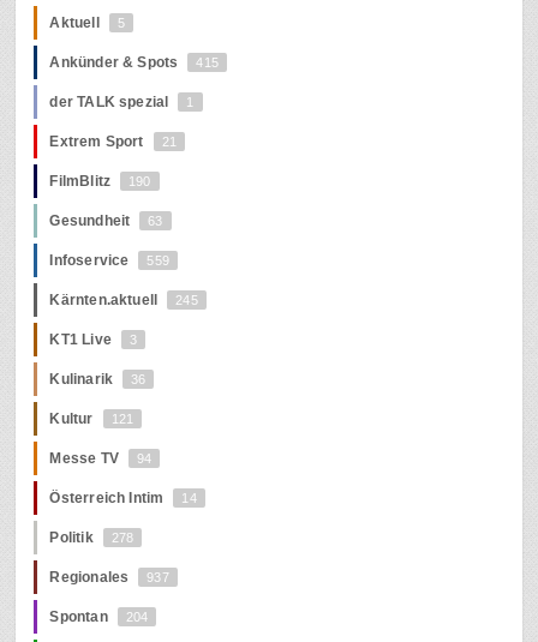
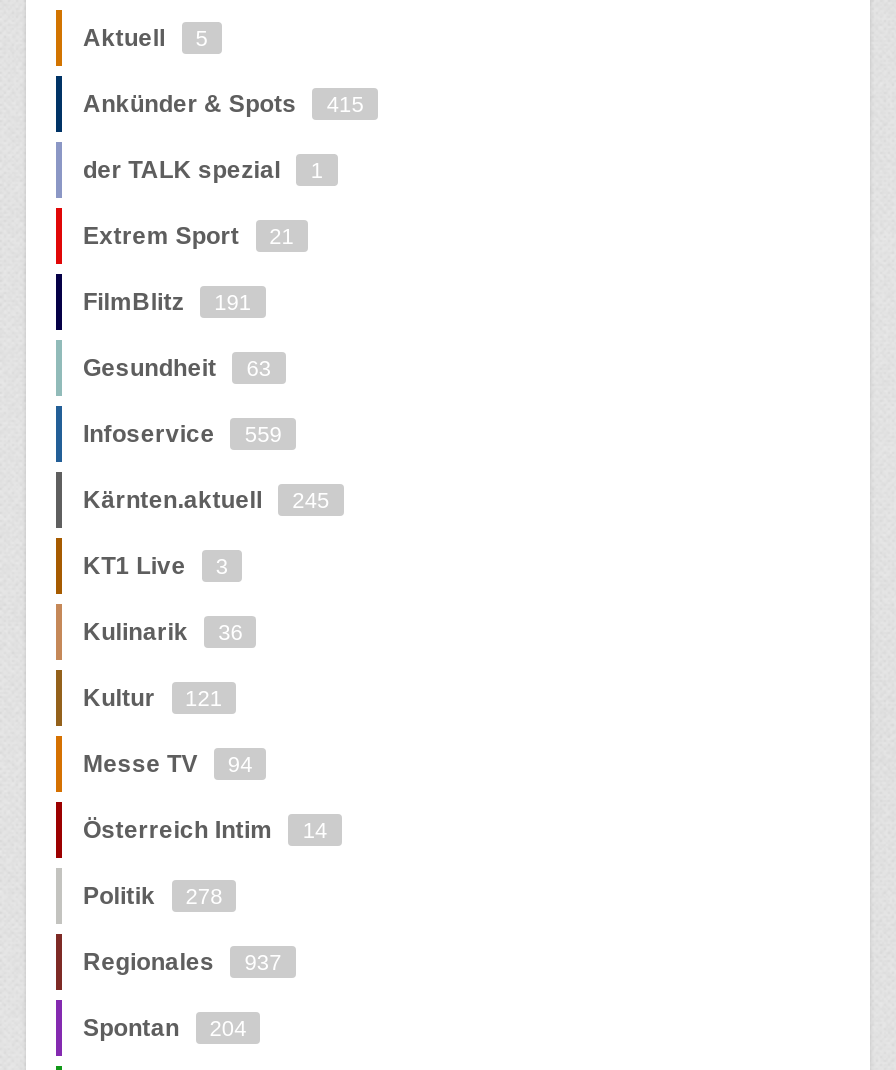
- FilmBlitz 190
+ FilmBlitz 191
